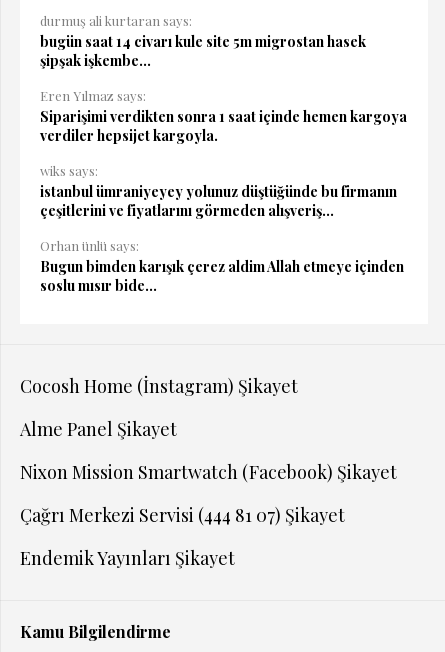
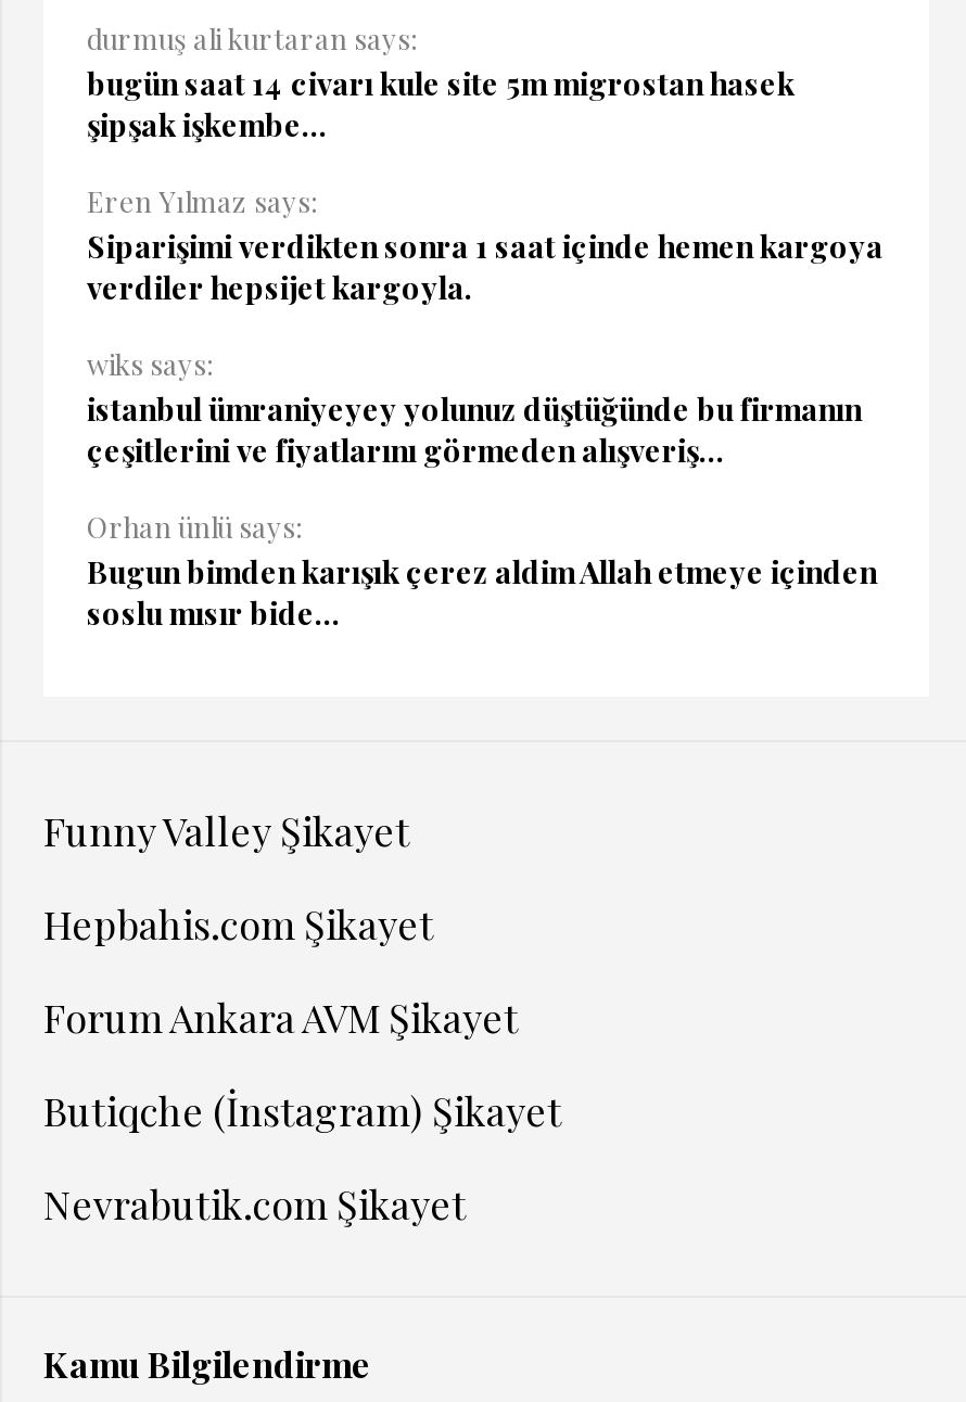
- Cocosh Home (İnstagram) Şikayet
+ Funny Valley Şikayet

- Alme Panel Şikayet
+ Hepbahis.com Şikayet

- Nixon Mission Smartwatch (Facebook) Şikayet
+ Forum Ankara AVM Şikayet

- Çağrı Merkezi Servisi (444 81 07) Şikayet
+ Butiqche (İnstagram) Şikayet

- Endemik Yayınları Şikayet
+ Nevrabutik.com Şikayet
